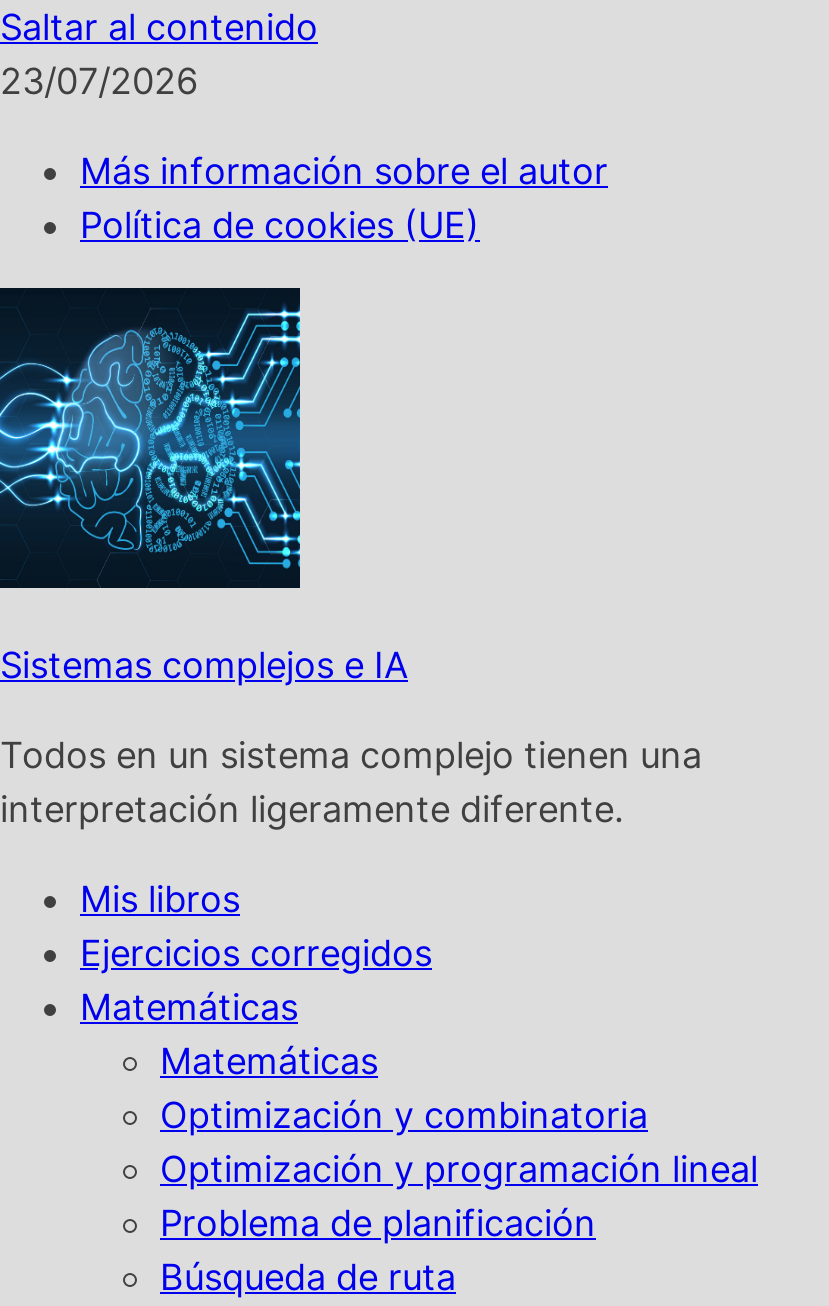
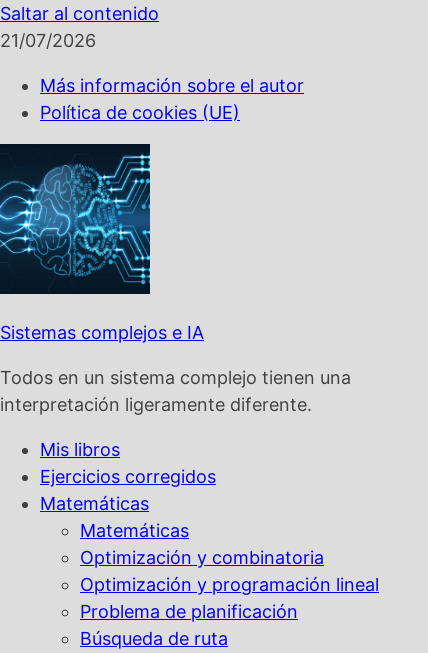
- 23/07/2026
+ 21/07/2026
